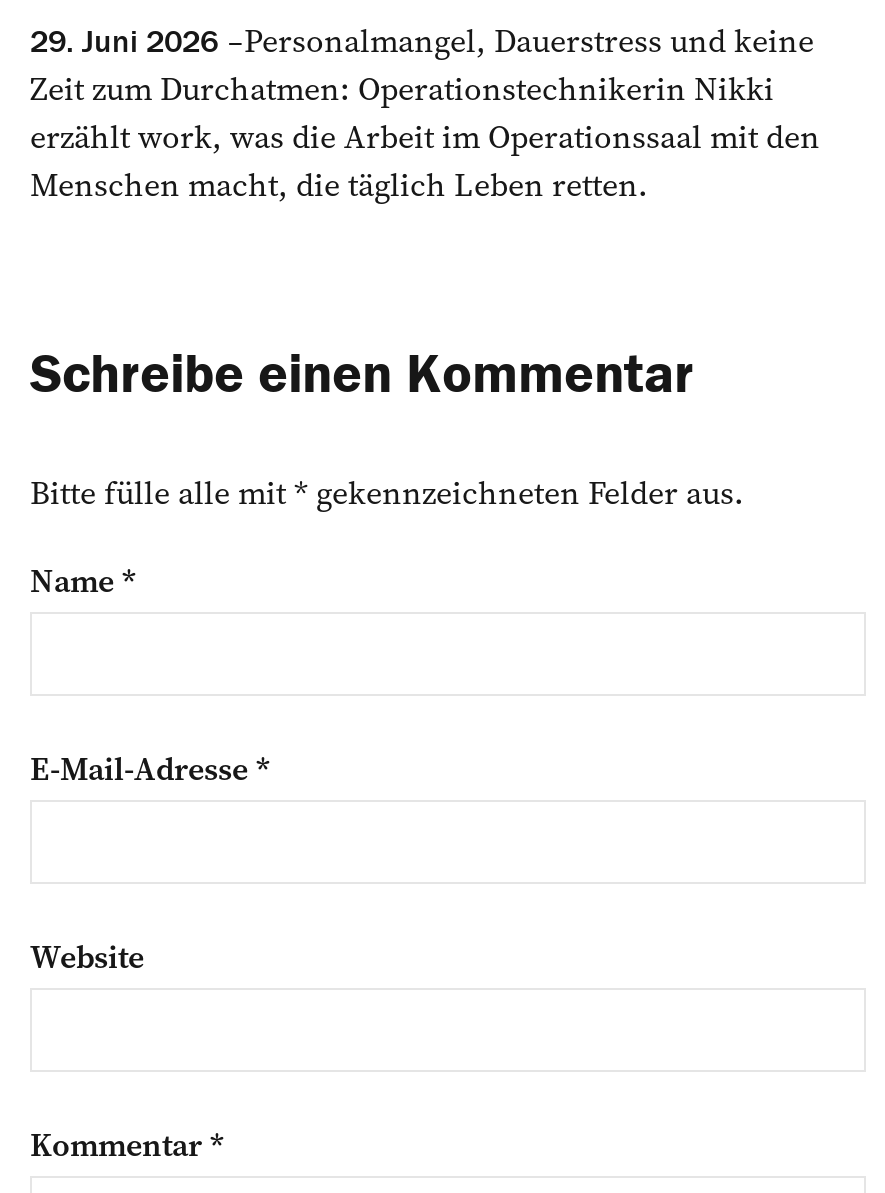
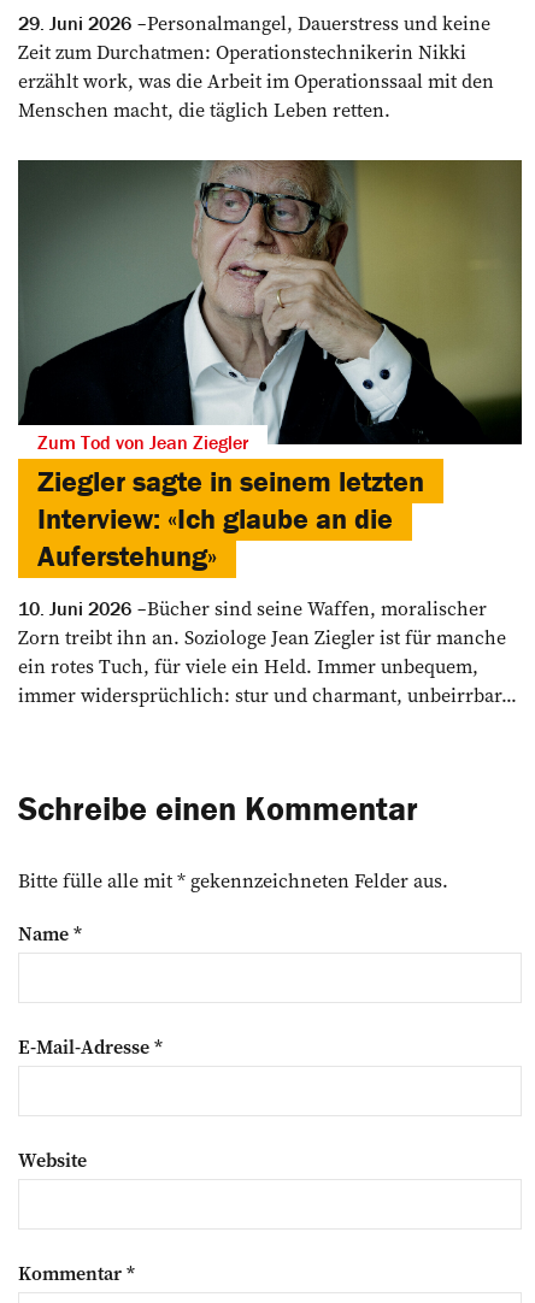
+ [image]
+ Zum Tod von Jean Ziegler
+ Ziegler sagte in seinem letzten
+ Interview: «Ich glaube an die
+ Auferstehung»
+ 10. Juni 2026
+ Bücher sind seine Waffen, moralischer
+ Zorn treibt ihn an. Soziologe Jean Ziegler ist für manche
+ ein rotes Tuch, für viele ein Held. Immer unbequem,
+ immer widersprüchlich: stur und charmant, unbeirrbar...
